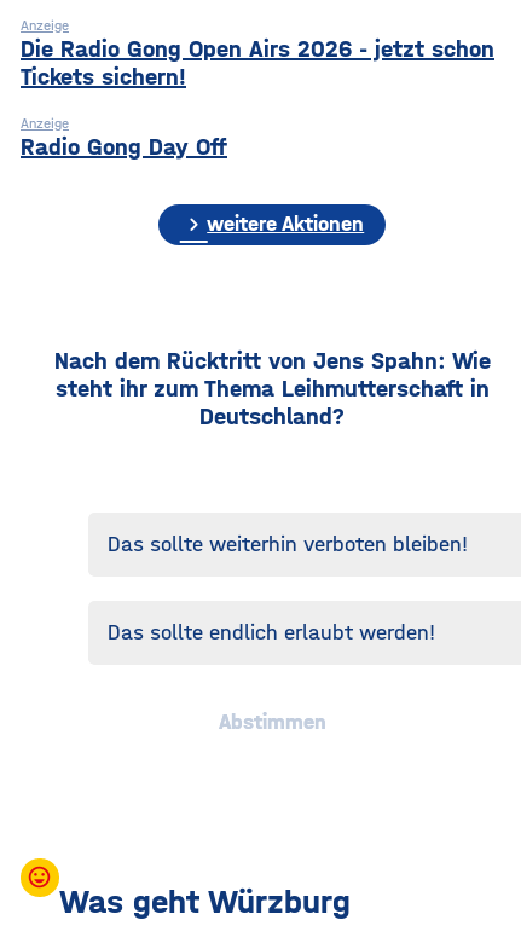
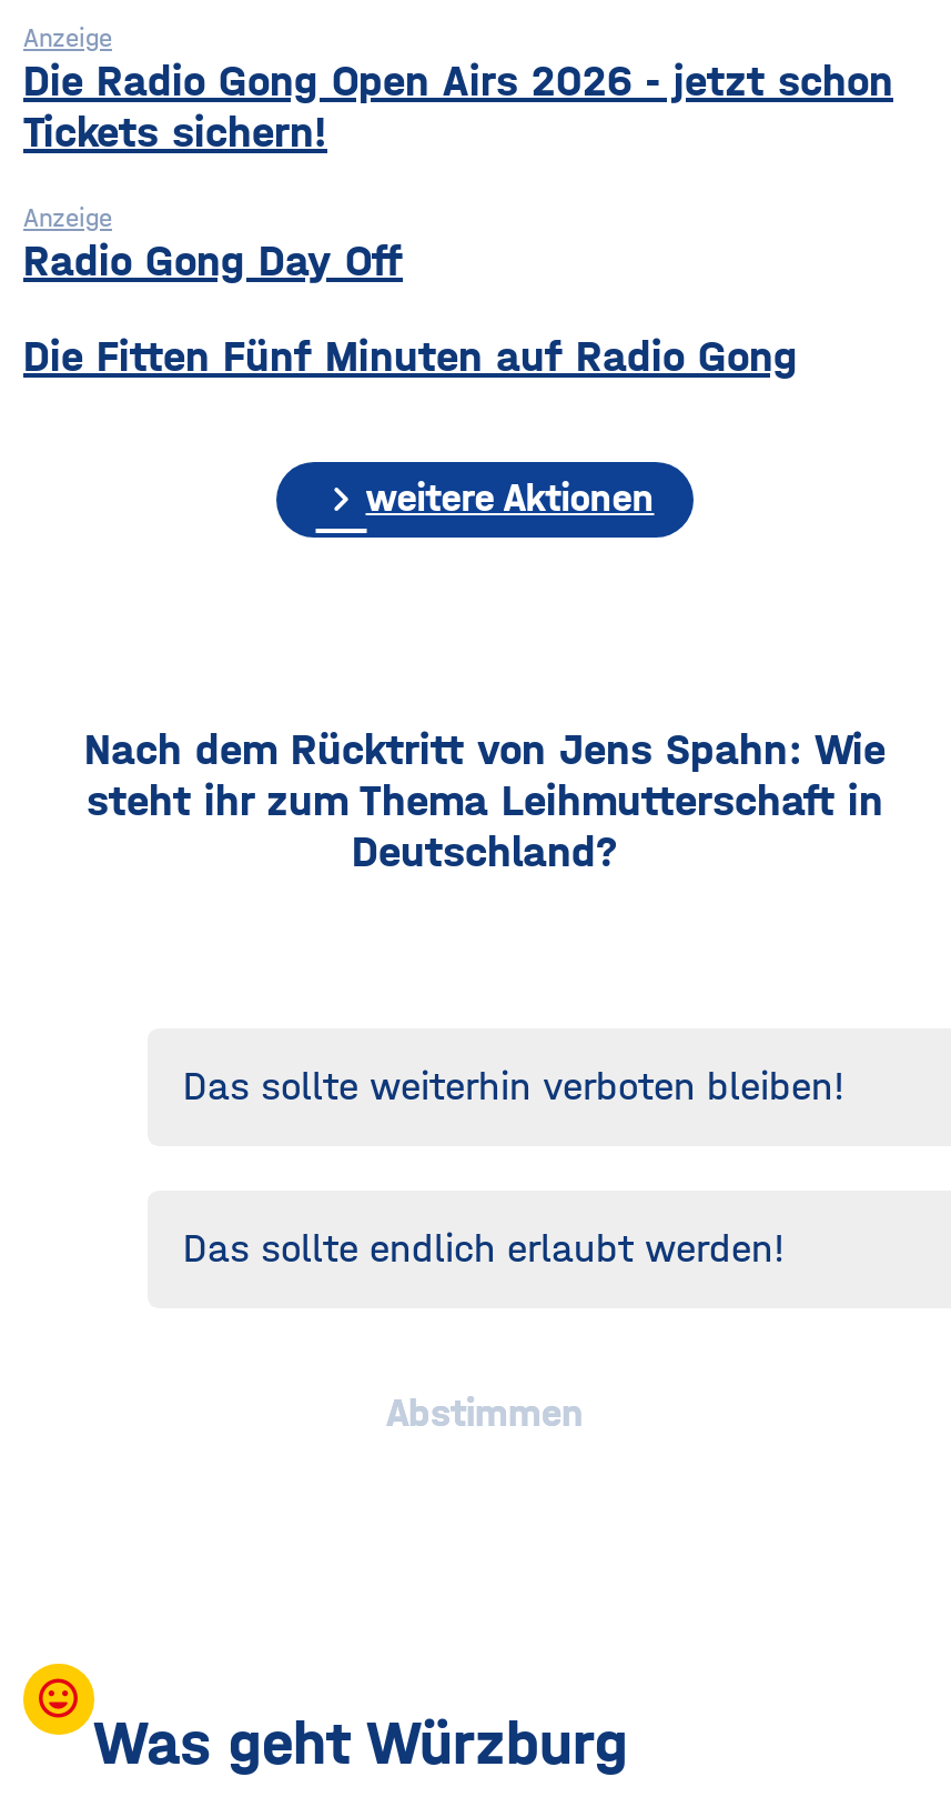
+ Die Fitten Fünf Minuten auf Radio Gong
